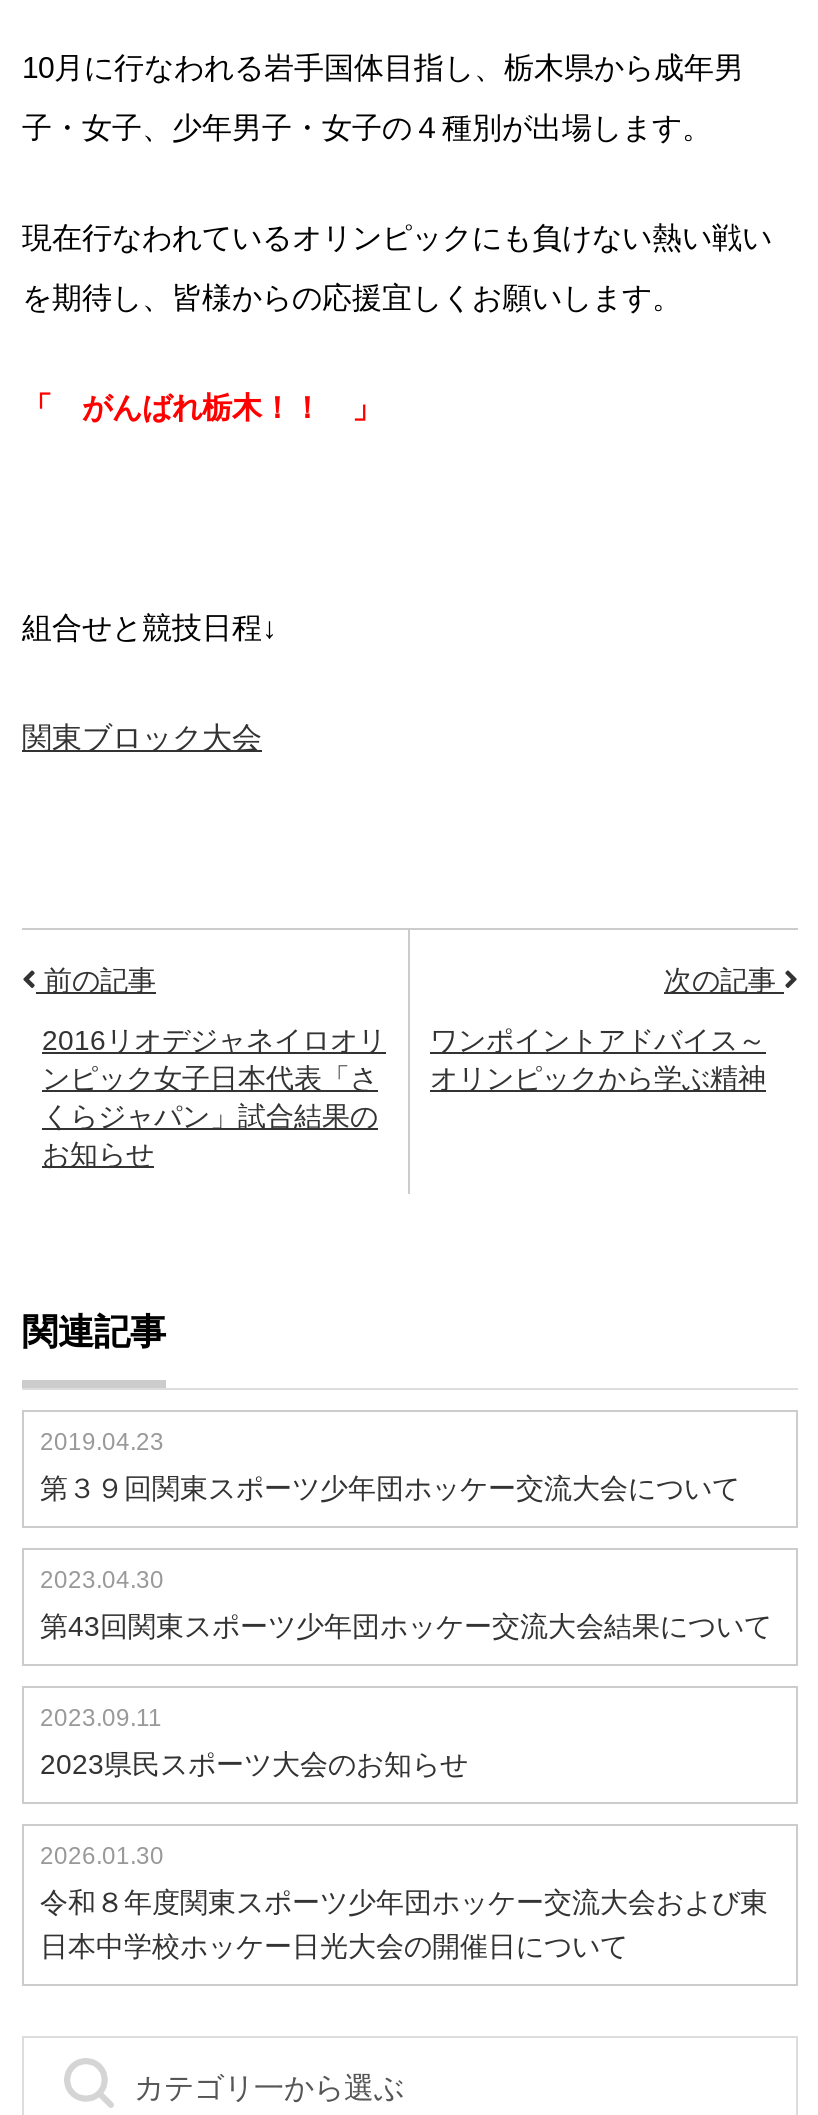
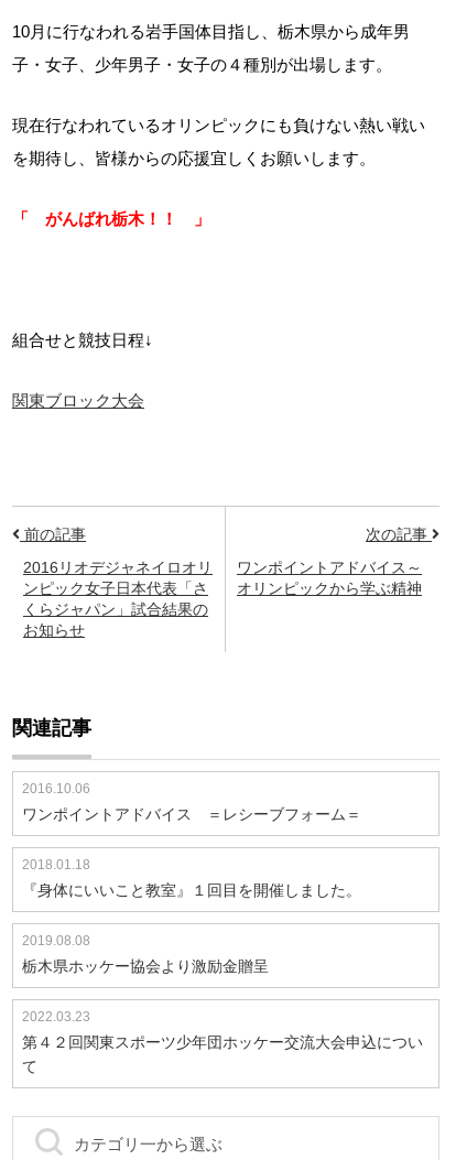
- 2019.04.23
+ 2016.10.06

- 第３９回関東スポーツ少年団ホッケー交流大会について
+ ワンポイントアドバイス ＝レシーブフォーム＝

- 2023.04.30
+ 2018.01.18

- 第43回関東スポーツ少年団ホッケー交流大会結果について
+ 『身体にいいこと教室』１回目を開催しました。

- 2023.09.11
+ 2019.08.08

- 2023県民スポーツ大会のお知らせ
+ 栃木県ホッケー協会より激励金贈呈

- 2026.01.30
+ 2022.03.23

- 令和８年度関東スポーツ少年団ホッケー交流大会および東
- 日本中学校ホッケー日光大会の開催日について
+ 第４２回関東スポーツ少年団ホッケー交流大会申込につい
+ て
